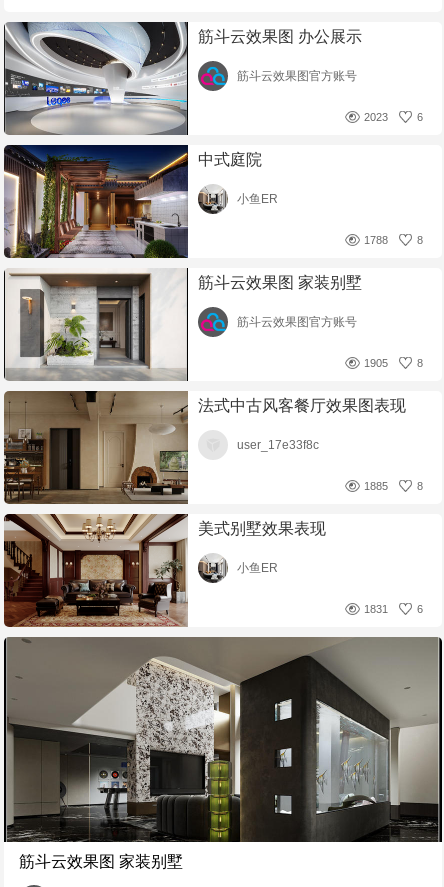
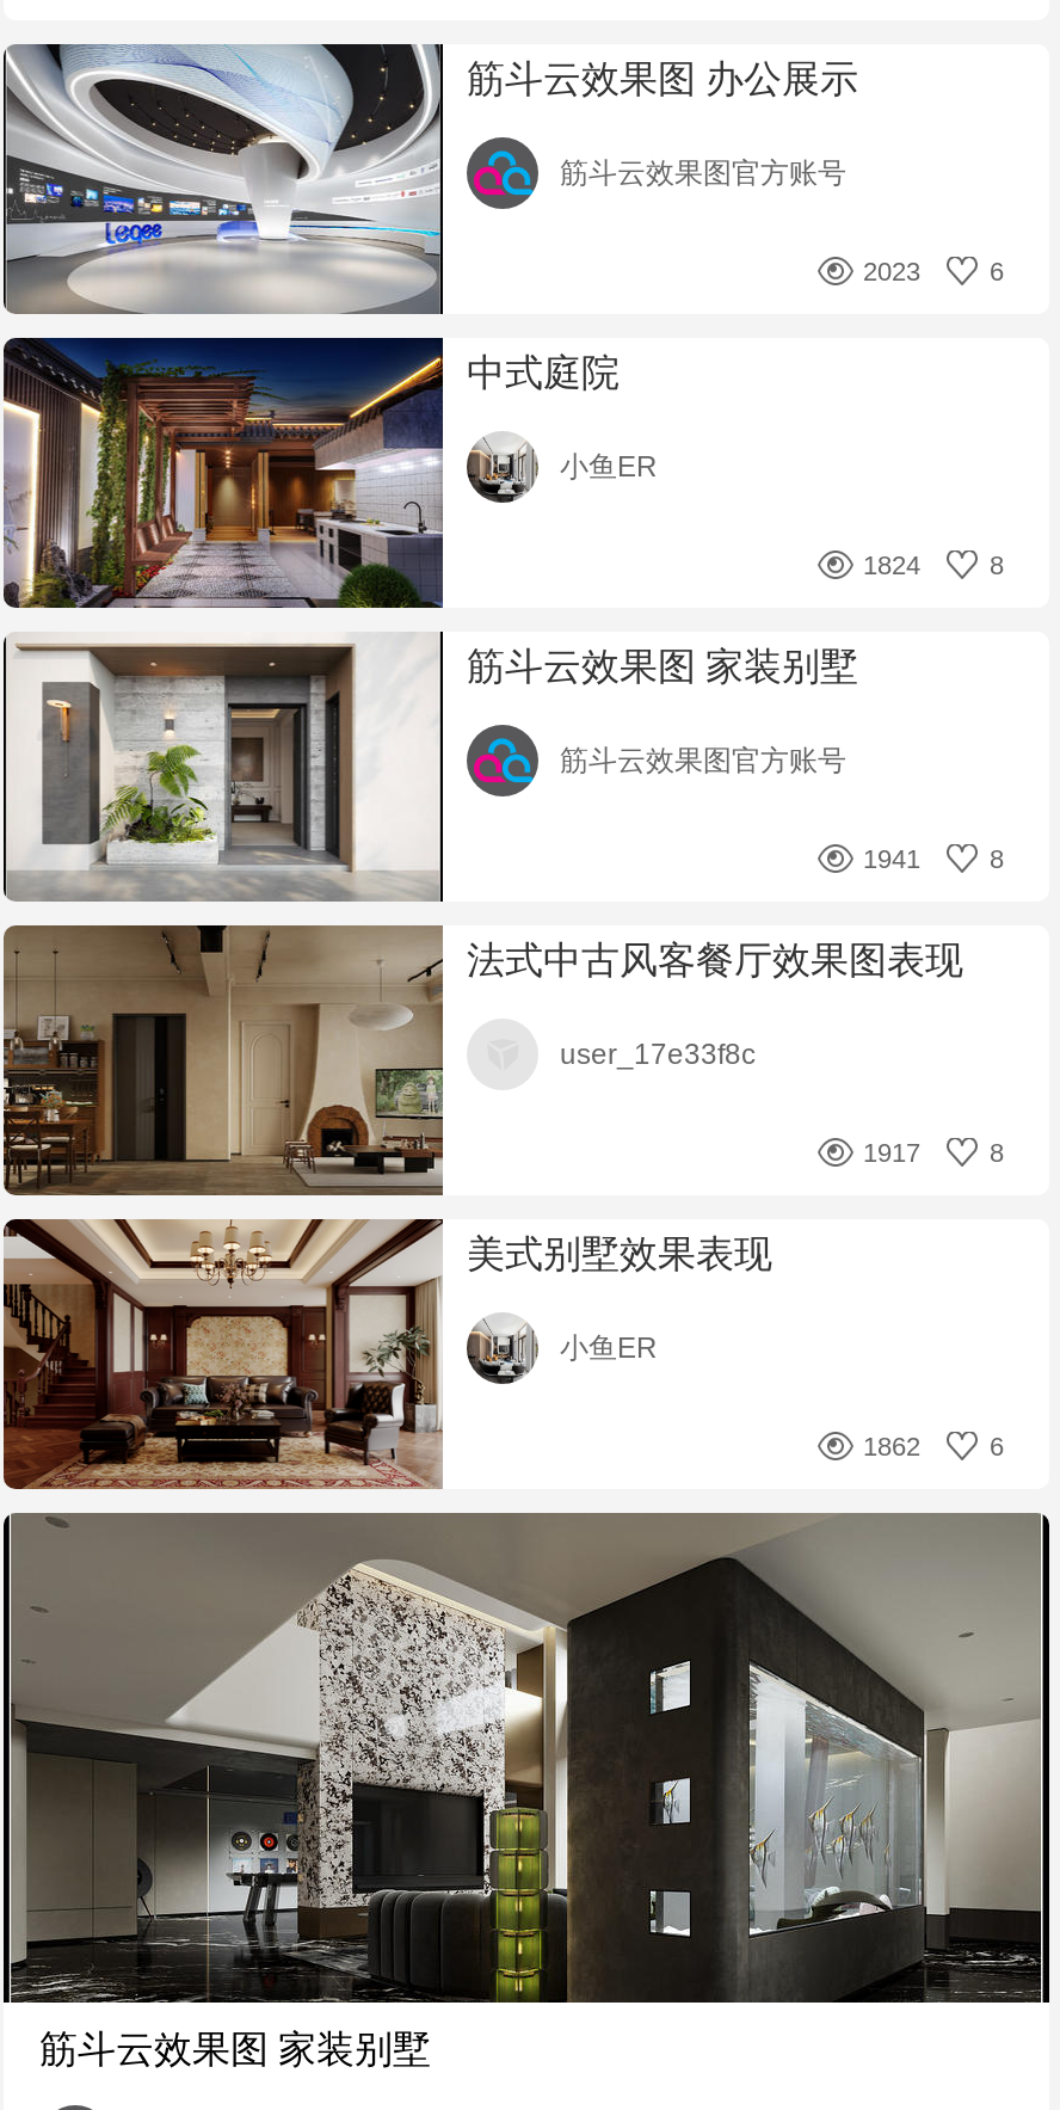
- 1788
+ 1824

- 1905
+ 1941

- 1885
+ 1917

- 1831
+ 1862
